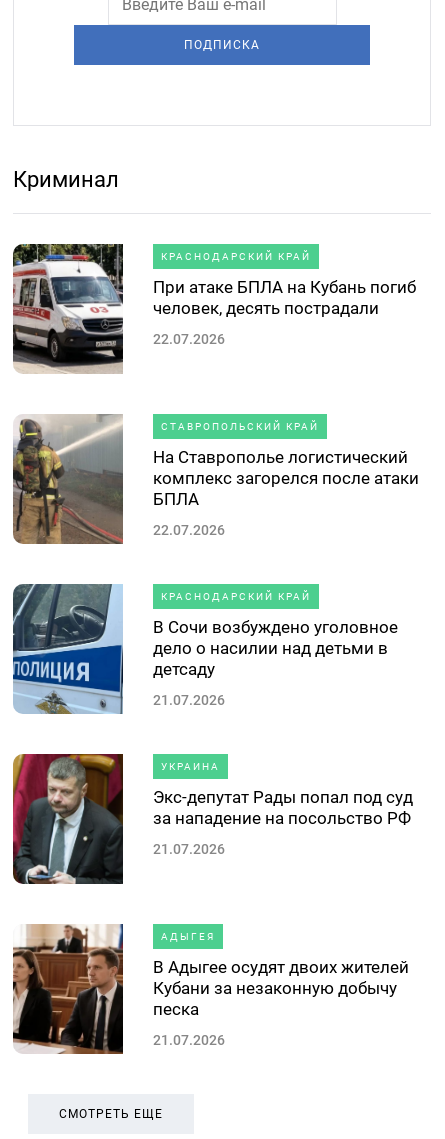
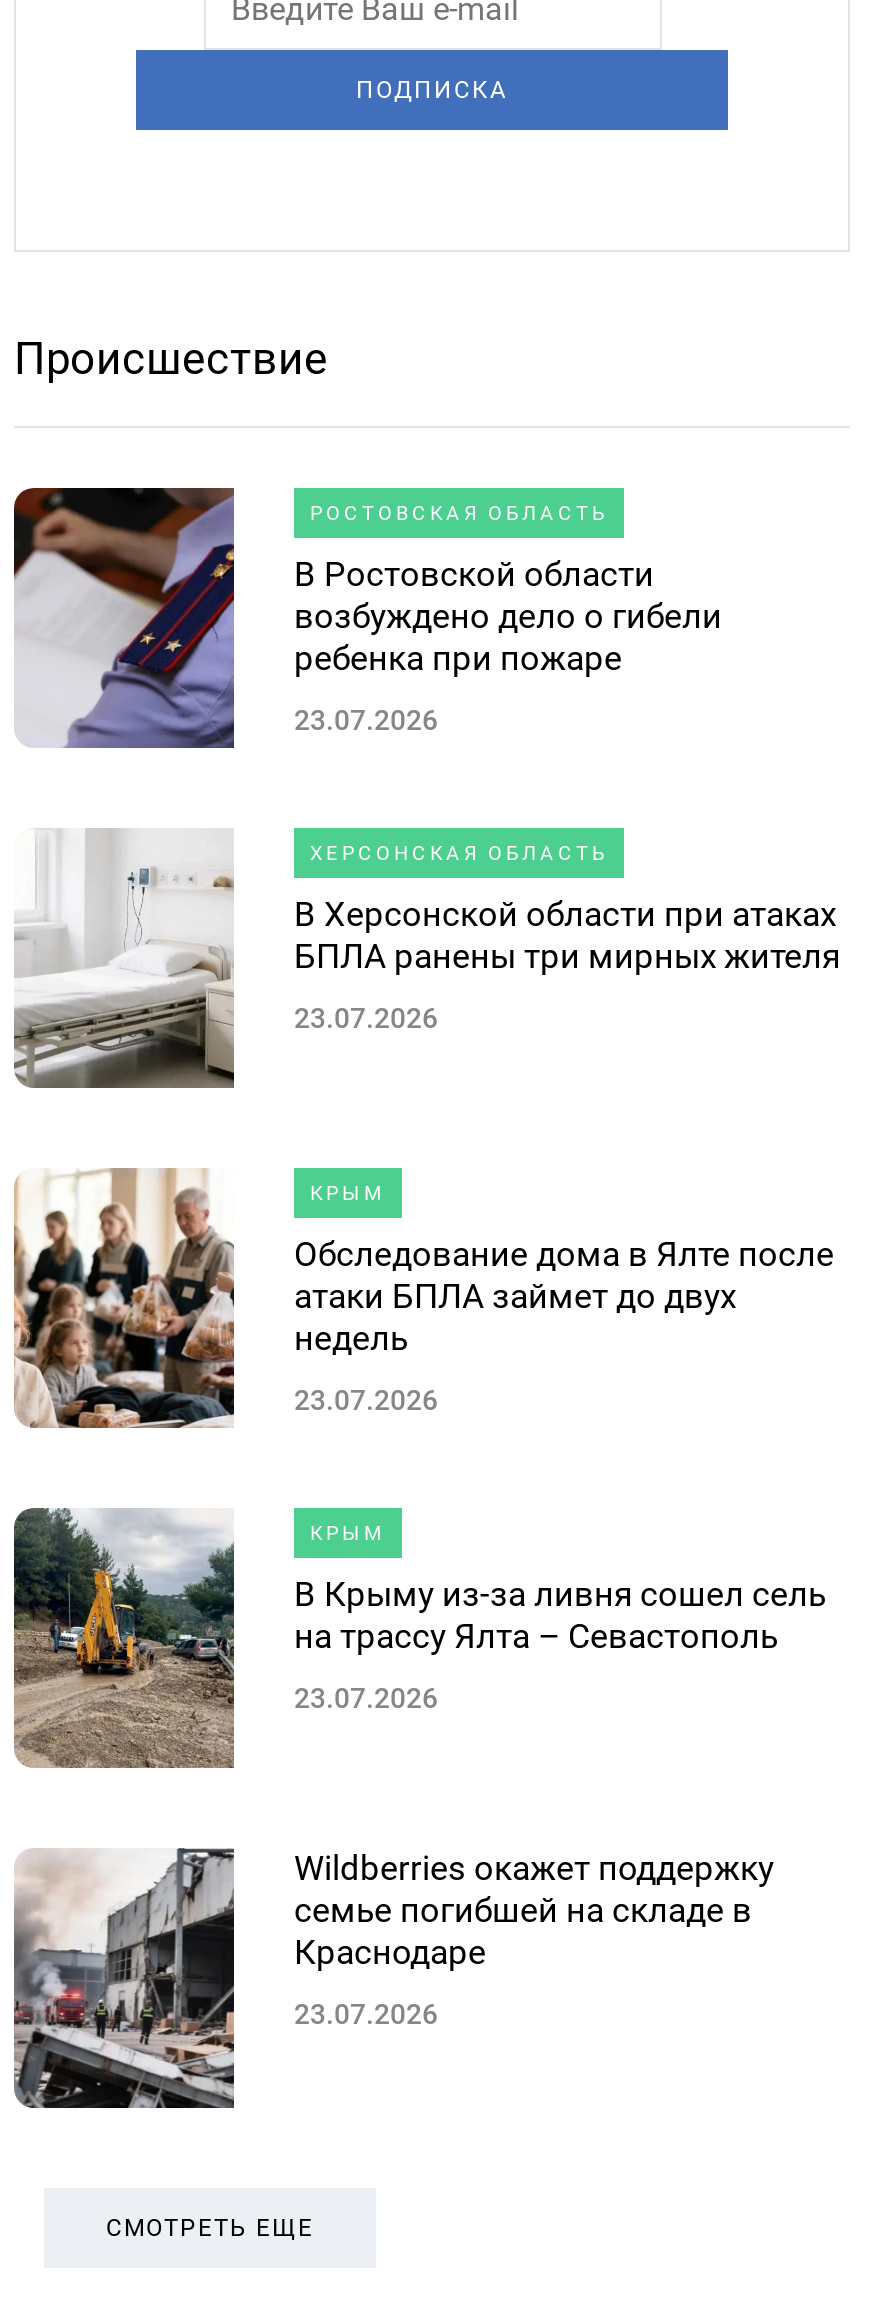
- [image]
- Криминал
- КРАСНОДАРСКИЙ КРАЙ
- При атаке БПЛА на Кубань погиб
- человек, десять пострадали
- 22.07.2026
+ [image]
+ Происшествие
+ РОСТОВСКАЯ ОБЛАСТЬ
+ В Ростовской области
+ возбуждено дело о гибели
+ ребенка при пожаре
+ 23.07.2026

- [image]
- СТАВРОПОЛЬСКИЙ КРАЙ
- На Ставрополье логистический
- комплекс загорелся после атаки
- БПЛА
- 22.07.2026
+ [image]
+ ХЕРСОНСКАЯ ОБЛАСТЬ
+ В Херсонской области при атаках
+ БПЛА ранены три мирных жителя
+ 23.07.2026

- [image]
- КРАСНОДАРСКИЙ КРАЙ
- В Сочи возбуждено уголовное
- дело о насилии над детьми в
- детсаду
- 21.07.2026
+ [image]
+ КРЫМ
+ Обследование дома в Ялте после
+ атаки БПЛА займет до двух
+ недель
+ 23.07.2026

- [image]
- УКРАИНА
- Экс-депутат Рады попал под суд
- за нападение на посольство РФ
- 21.07.2026
+ [image]
+ КРЫМ
+ В Крыму из-за ливня сошел сель
+ на трассу Ялта – Севастополь
+ 23.07.2026

- [image]
- АДЫГЕЯ
- В Адыгее осудят двоих жителей
- Кубани за незаконную добычу
- песка
- 21.07.2026
+ [image]
+ Wildberries окажет поддержку
+ семье погибшей на складе в
+ Краснодаре
+ 23.07.2026
